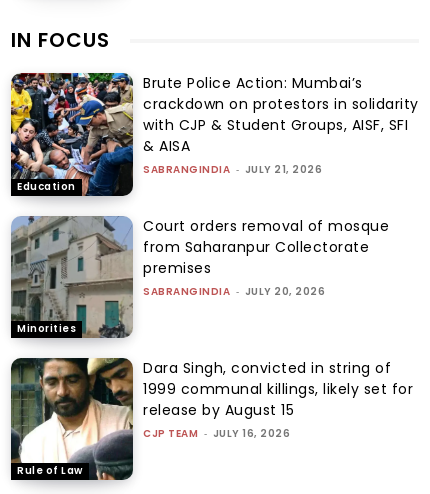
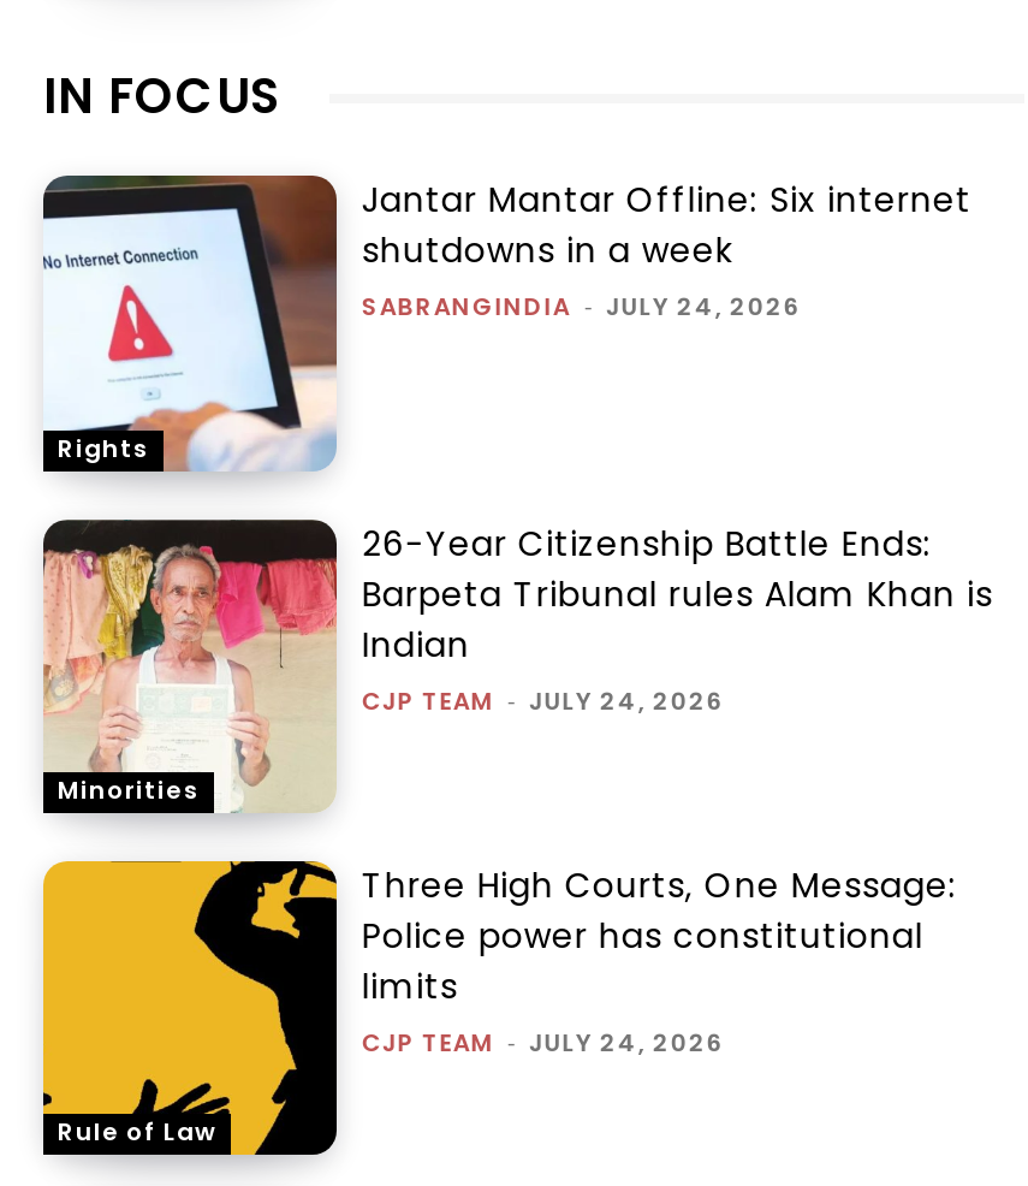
- [image]
- Education
+ [image]
+ Rights

- Brute Police Action: Mumbai’s
- crackdown on protestors in solidarity
- with CJP & Student Groups, AISF, SFI
- & AISA
- SABRANGINDIA - JULY 21, 2026
+ Jantar Mantar Offline: Six internet
+ shutdowns in a week
+ SABRANGINDIA - JULY 24, 2026

- [image]
- Court orders removal of mosque
- from Saharanpur Collectorate
- premises
- SABRANGINDIA - JULY 20, 2026
+ [image]
+ 26-Year Citizenship Battle Ends:
+ Barpeta Tribunal rules Alam Khan is
+ Indian
+ CJP TEAM - JULY 24, 2026

- [image]
- Dara Singh, convicted in string of
- 1999 communal killings, likely set for
- release by August 15
- CJP TEAM - JULY 16, 2026
+ [image]
+ Three High Courts, One Message:
+ Police power has constitutional
+ limits
+ CJP TEAM - JULY 24, 2026
